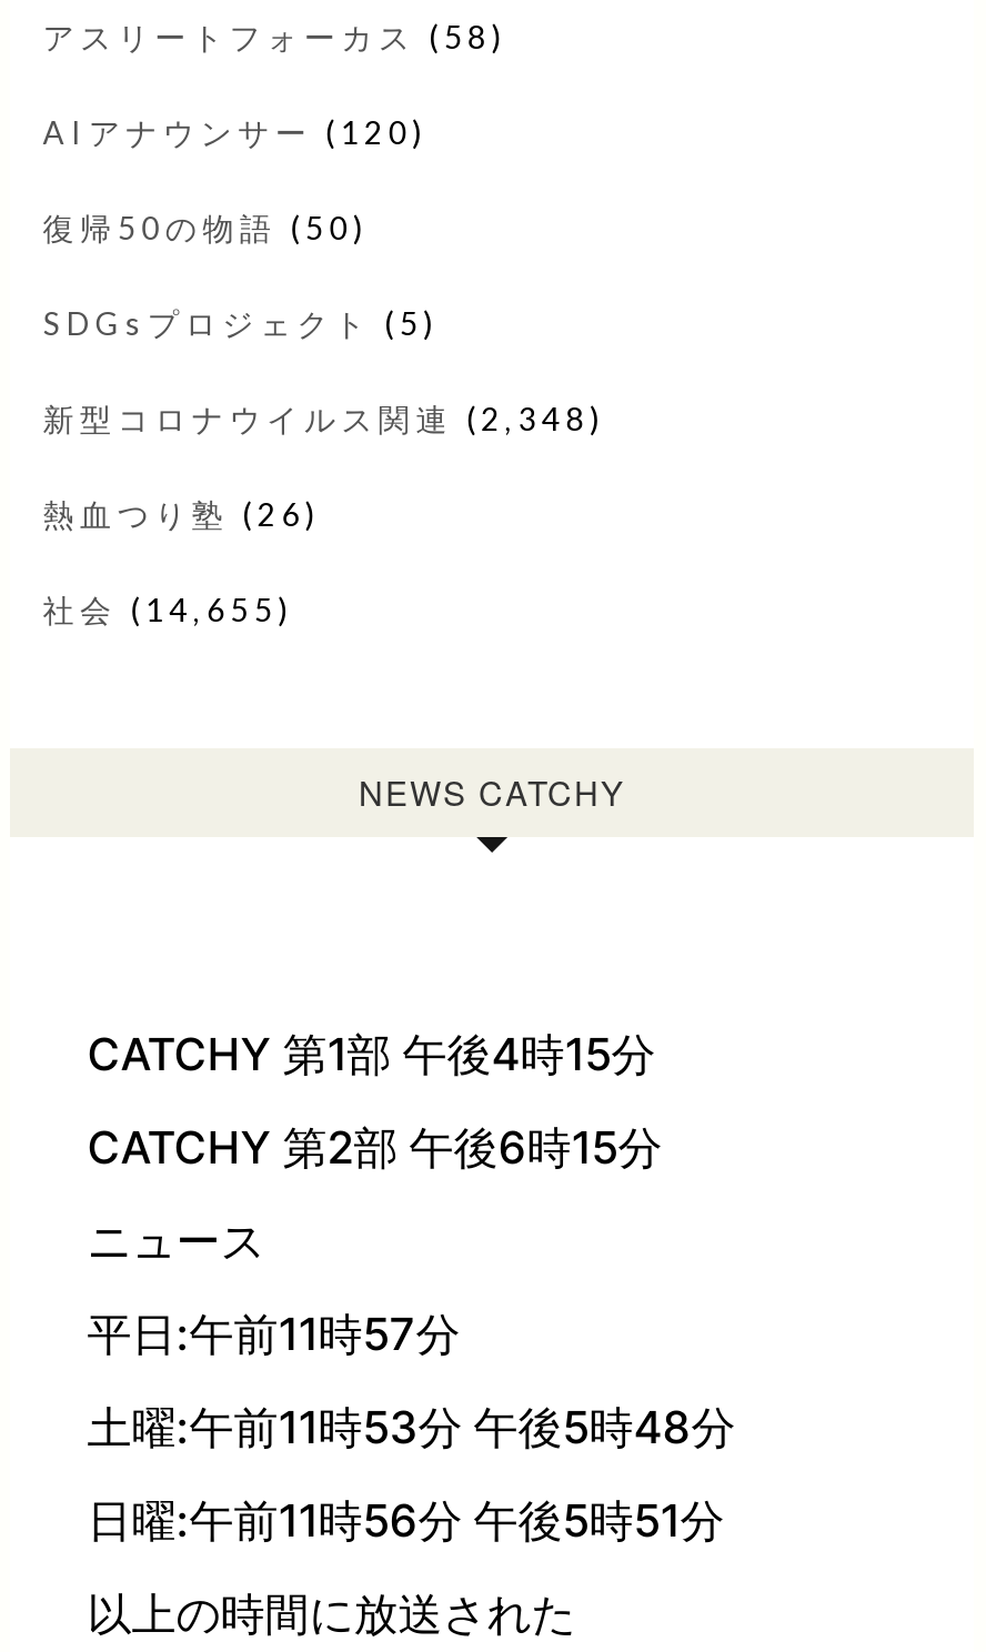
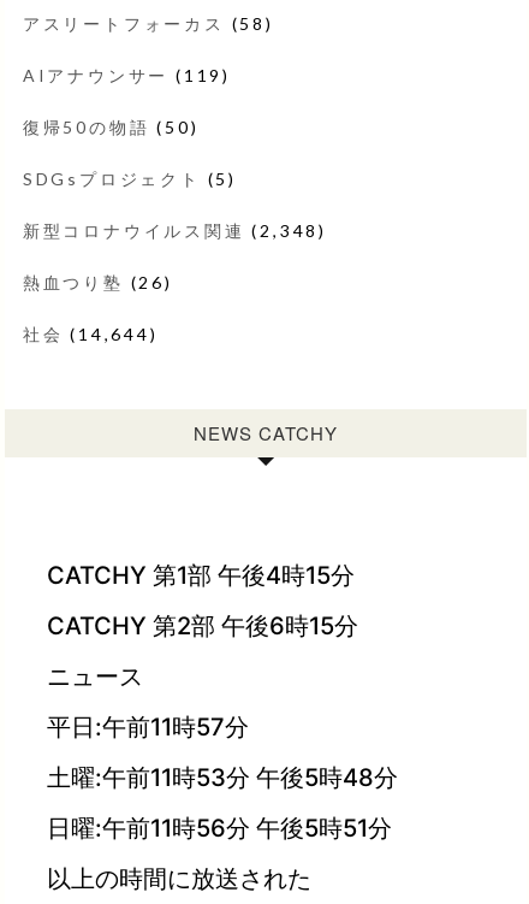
- AIアナウンサー(120)
+ AIアナウンサー(119)

- 社会(14,655)
+ 社会(14,644)
